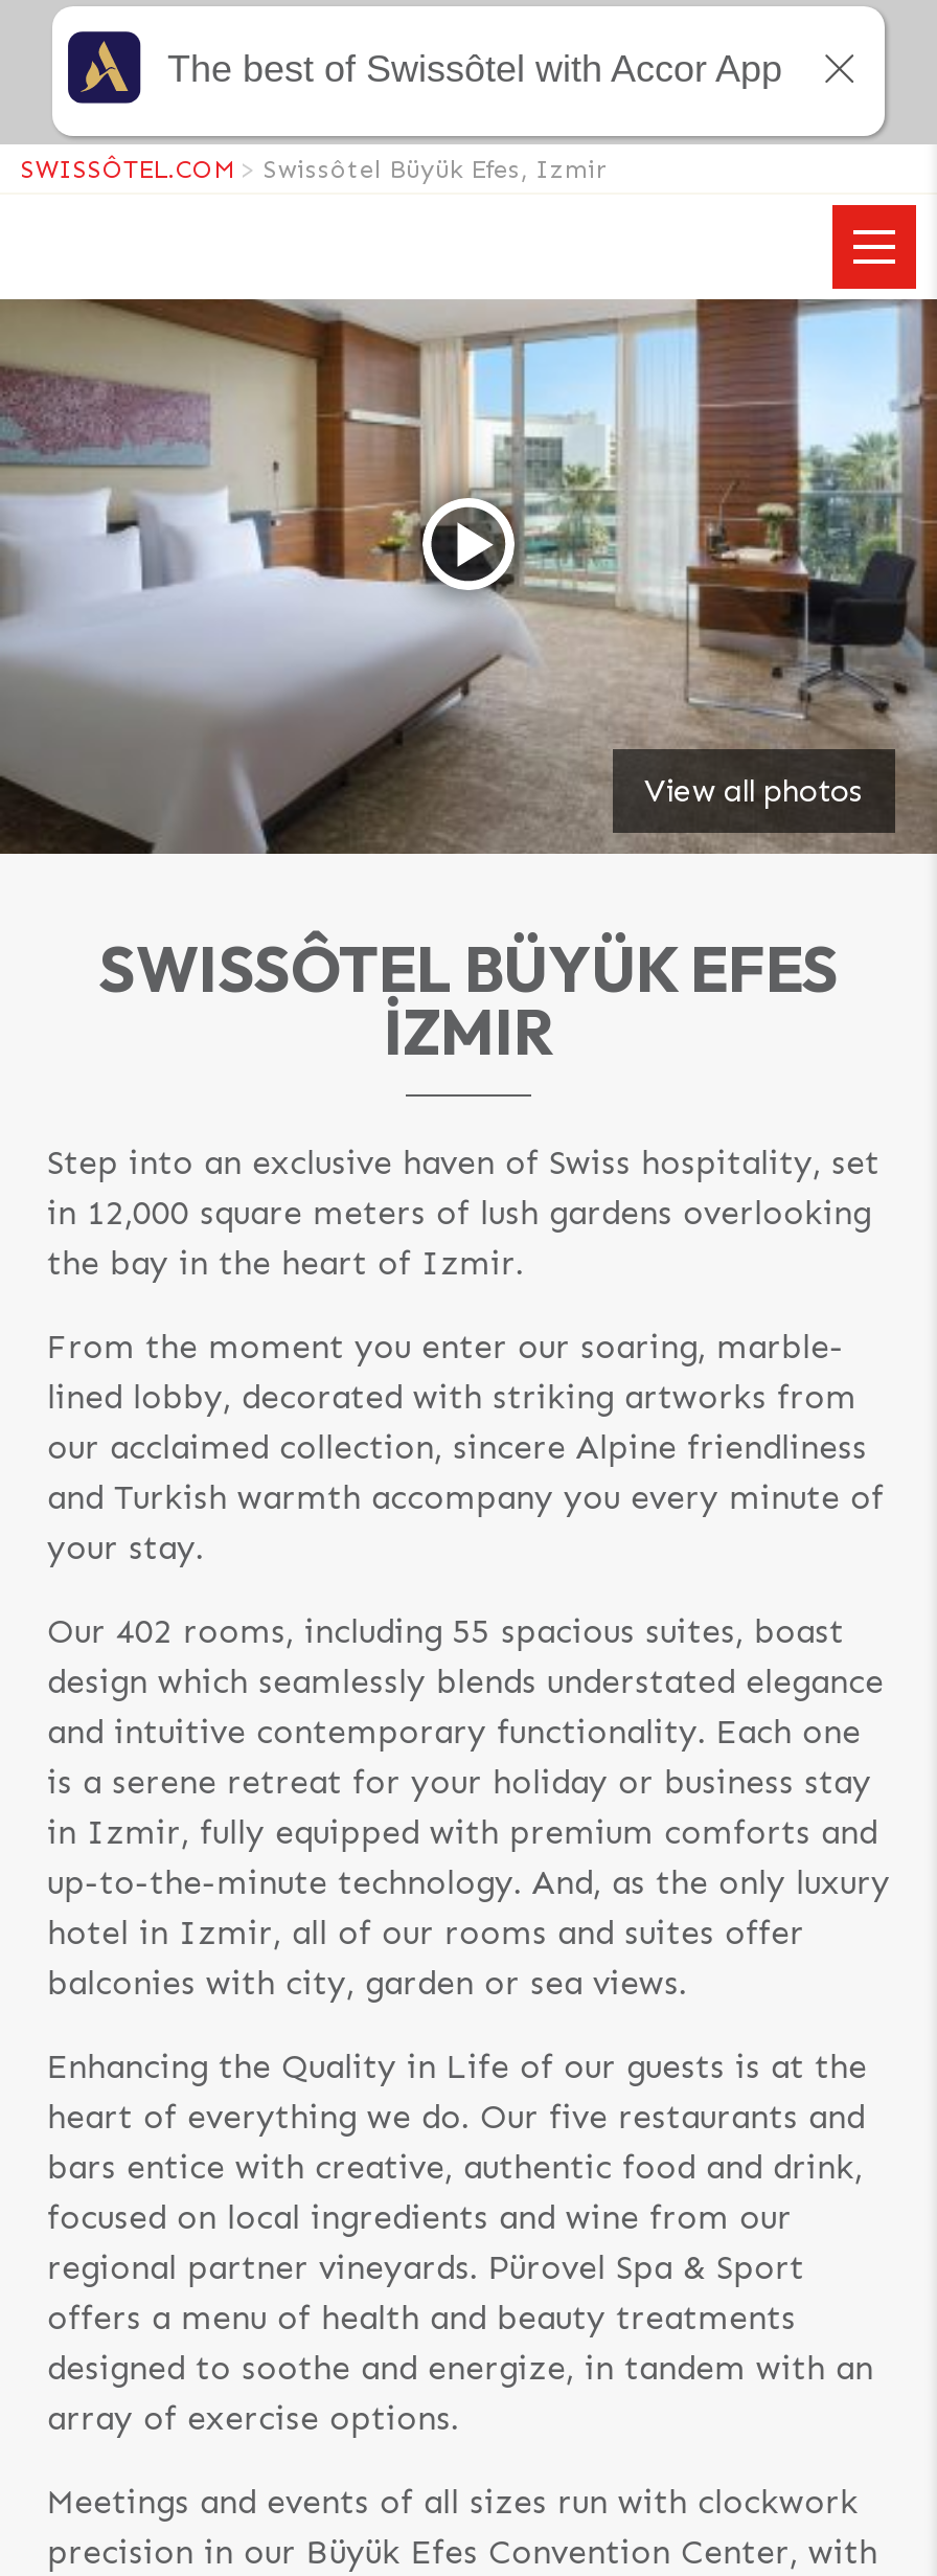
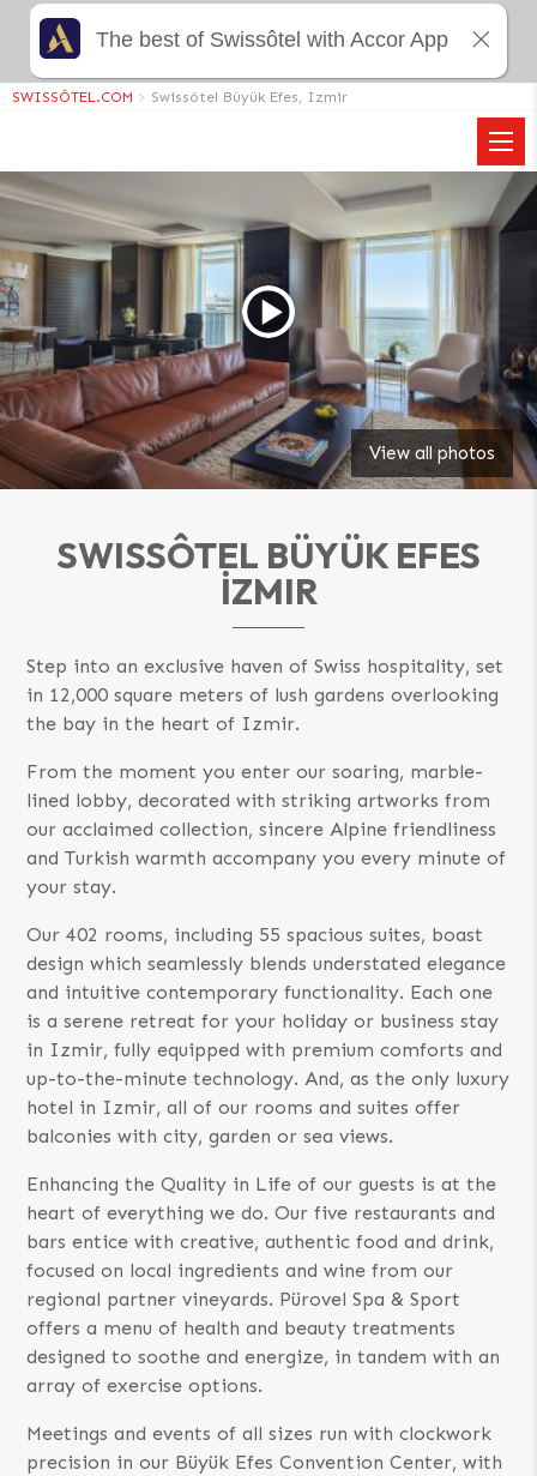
- [image]
+ [image]
